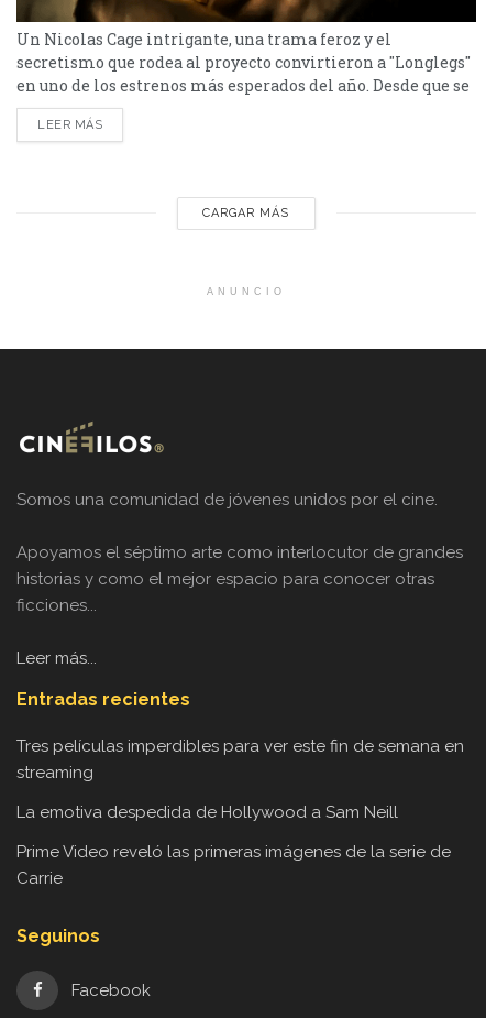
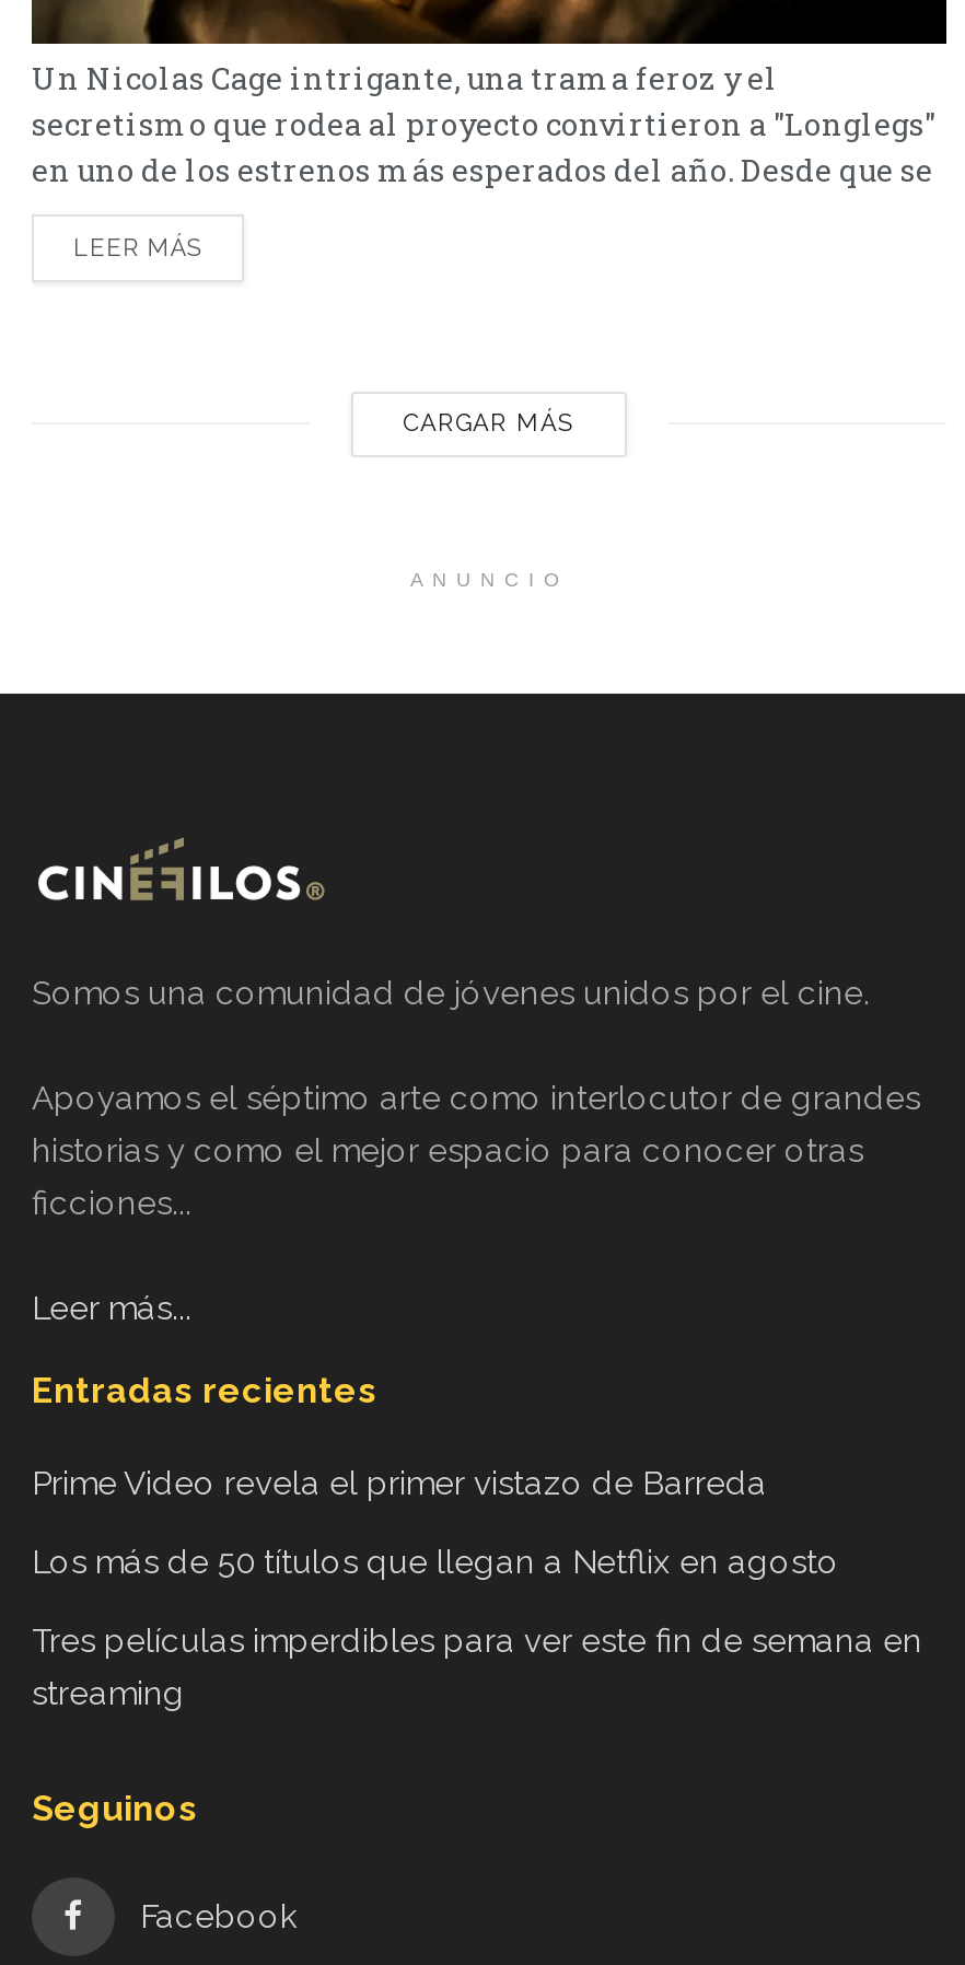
+ Prime Video revela el primer vistazo de Barreda
+ Los más de 50 títulos que llegan a Netflix en agosto

moved down: Tres películas imperdibles para ver este fin de semana en | streaming

- La emotiva despedida de Hollywood a Sam Neill
- Prime Video reveló las primeras imágenes de la serie de
- Carrie
